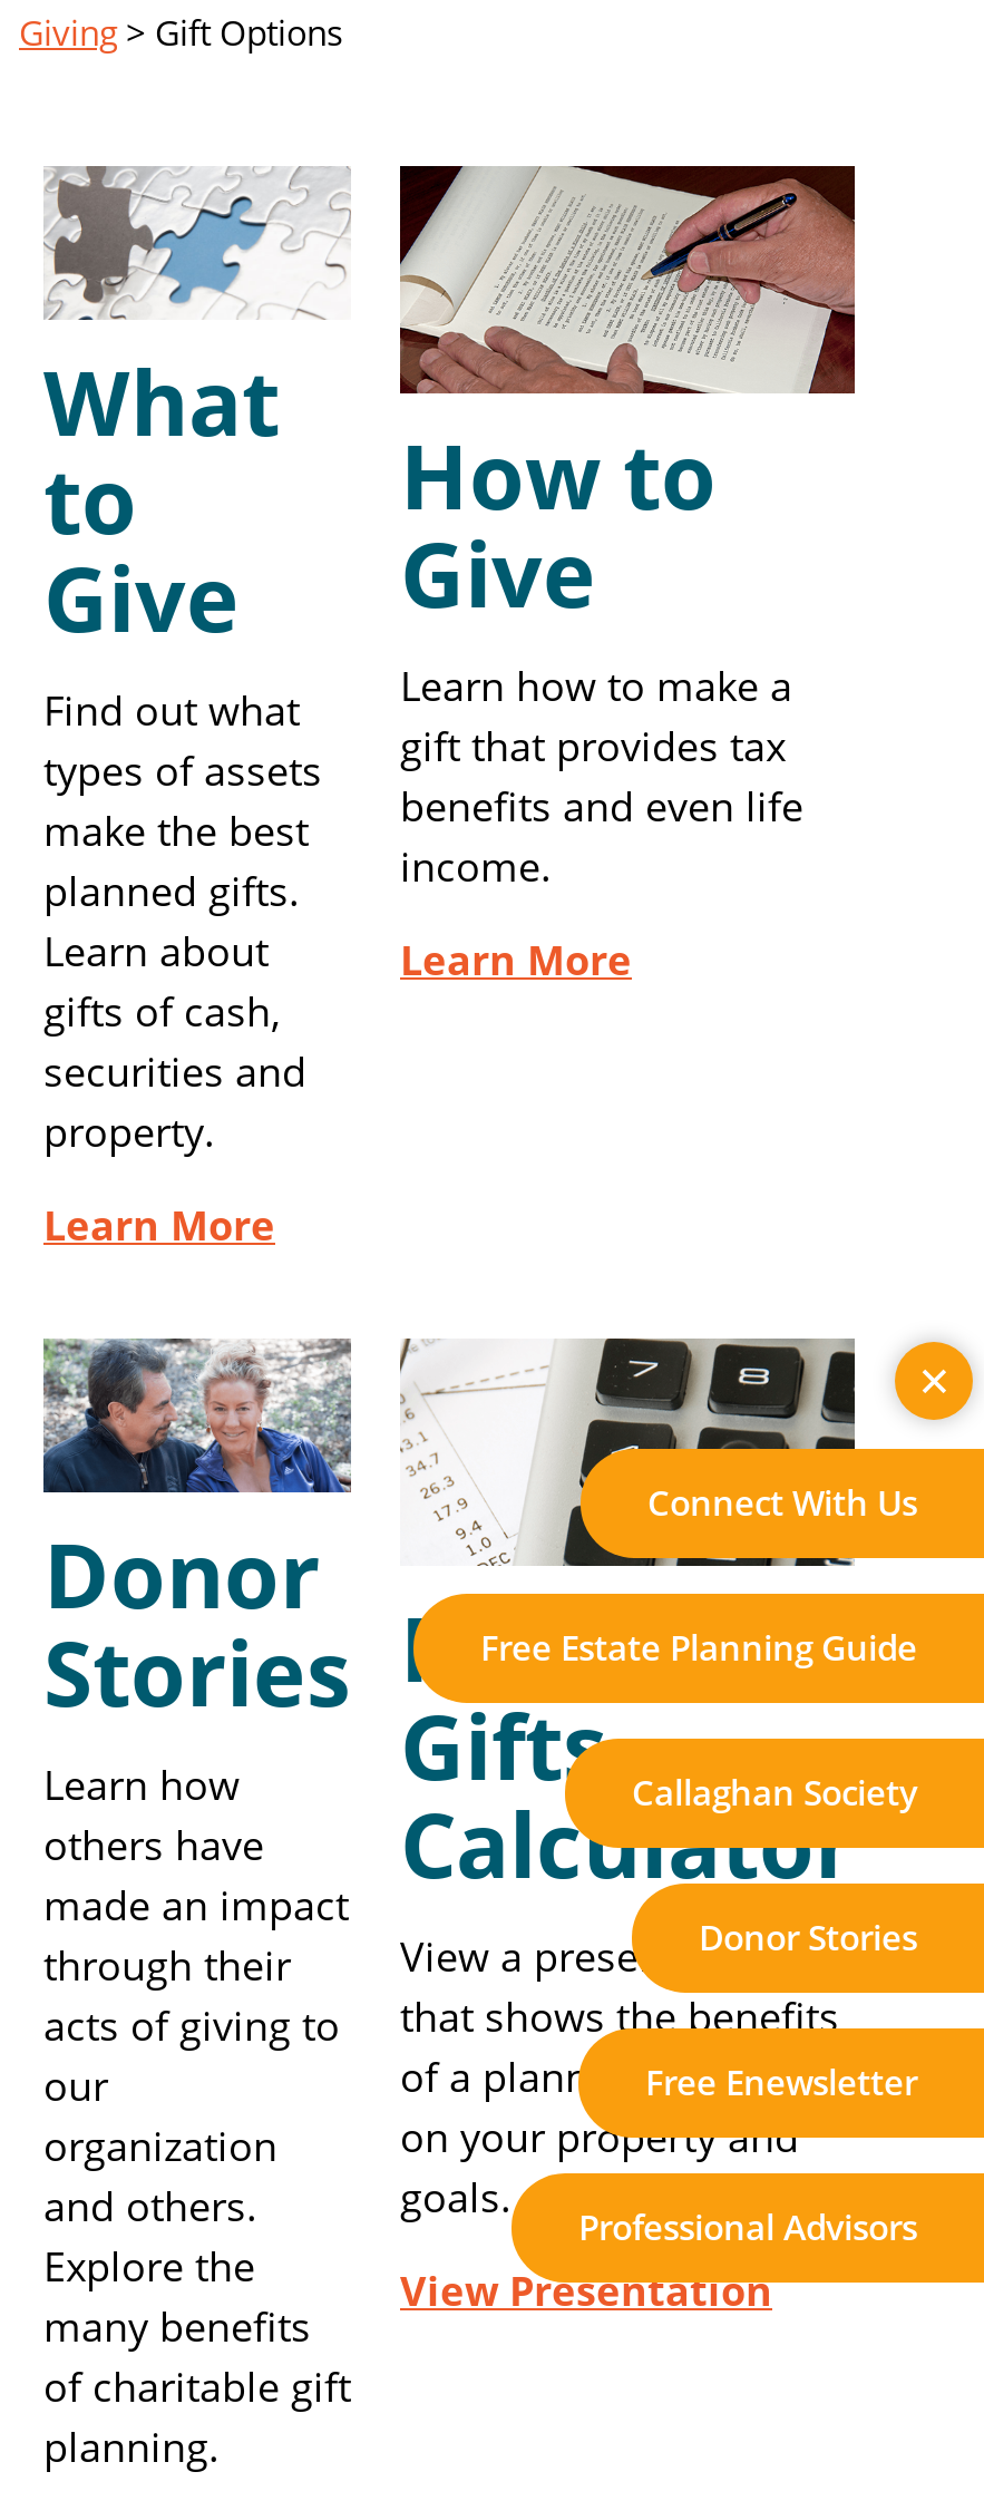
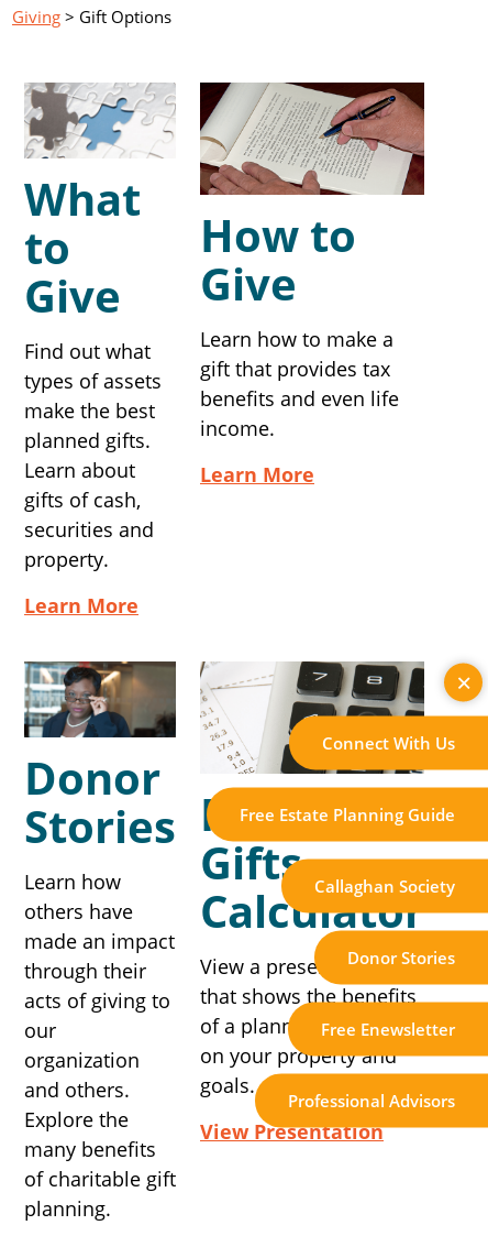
- [image]
+ [image]
